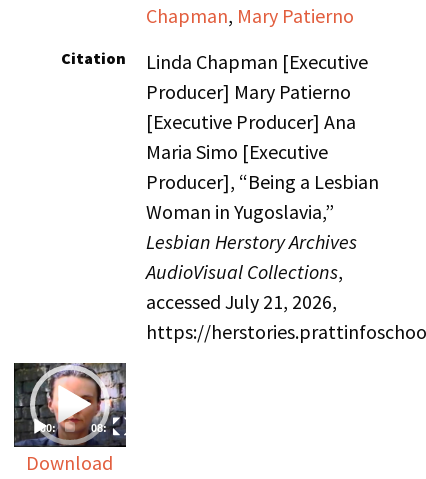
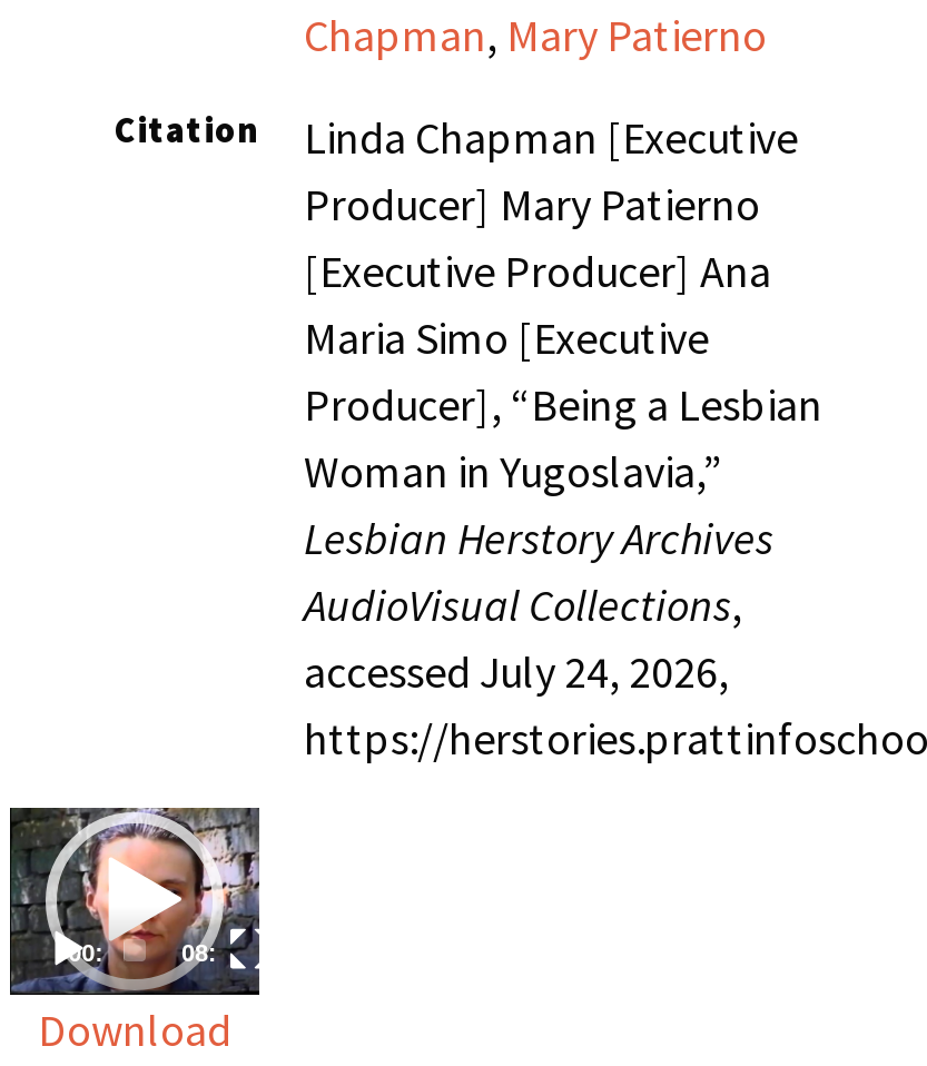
- accessed July 21, 2026,
+ accessed July 24, 2026,
